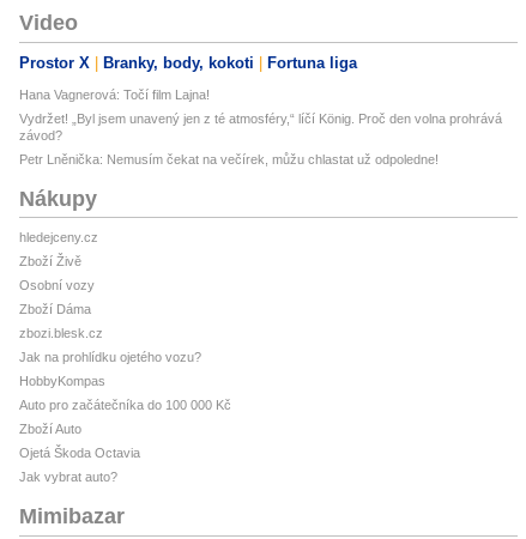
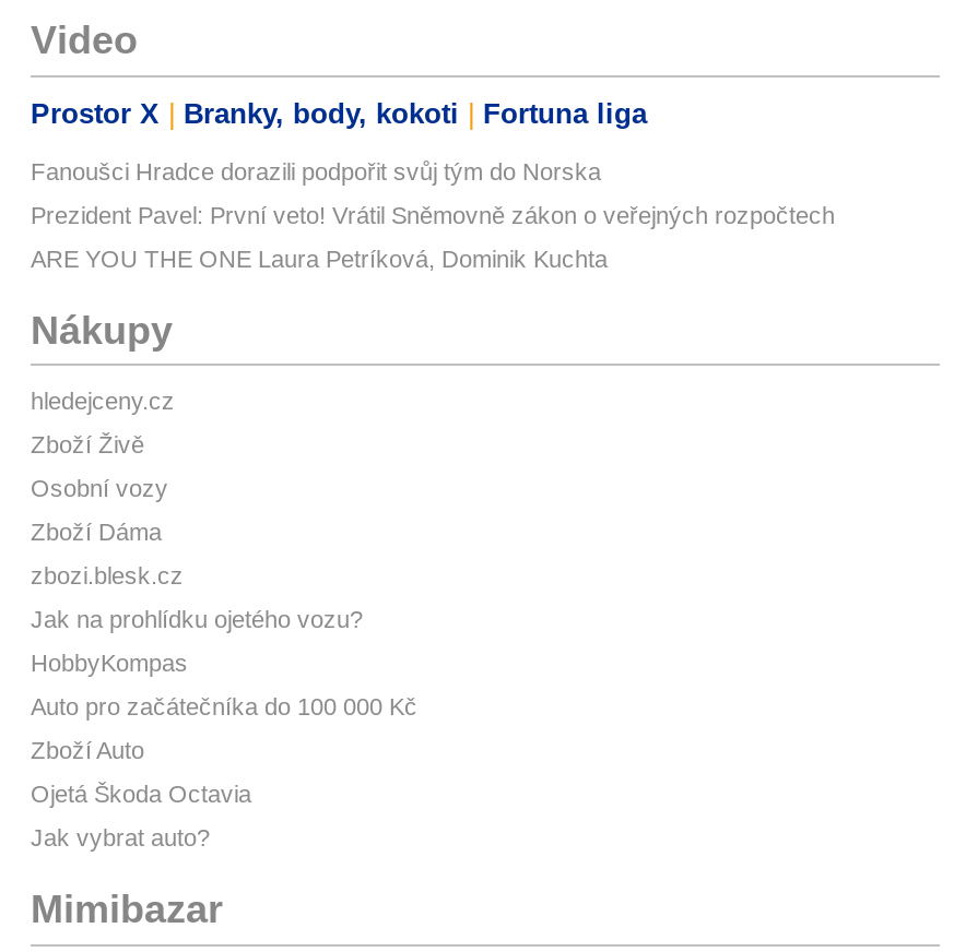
- Hana Vagnerová: Točí film Lajna!
+ Fanoušci Hradce dorazili podpořit svůj tým do Norska

- Vydržet! „Byl jsem unavený jen z té atmosféry,“ líčí König. Proč den volna prohrává
- závod?
+ Prezident Pavel: První veto! Vrátil Sněmovně zákon o veřejných rozpočtech

- Petr Lněnička: Nemusím čekat na večírek, můžu chlastat už odpoledne!
+ ARE YOU THE ONE Laura Petríková, Dominik Kuchta
